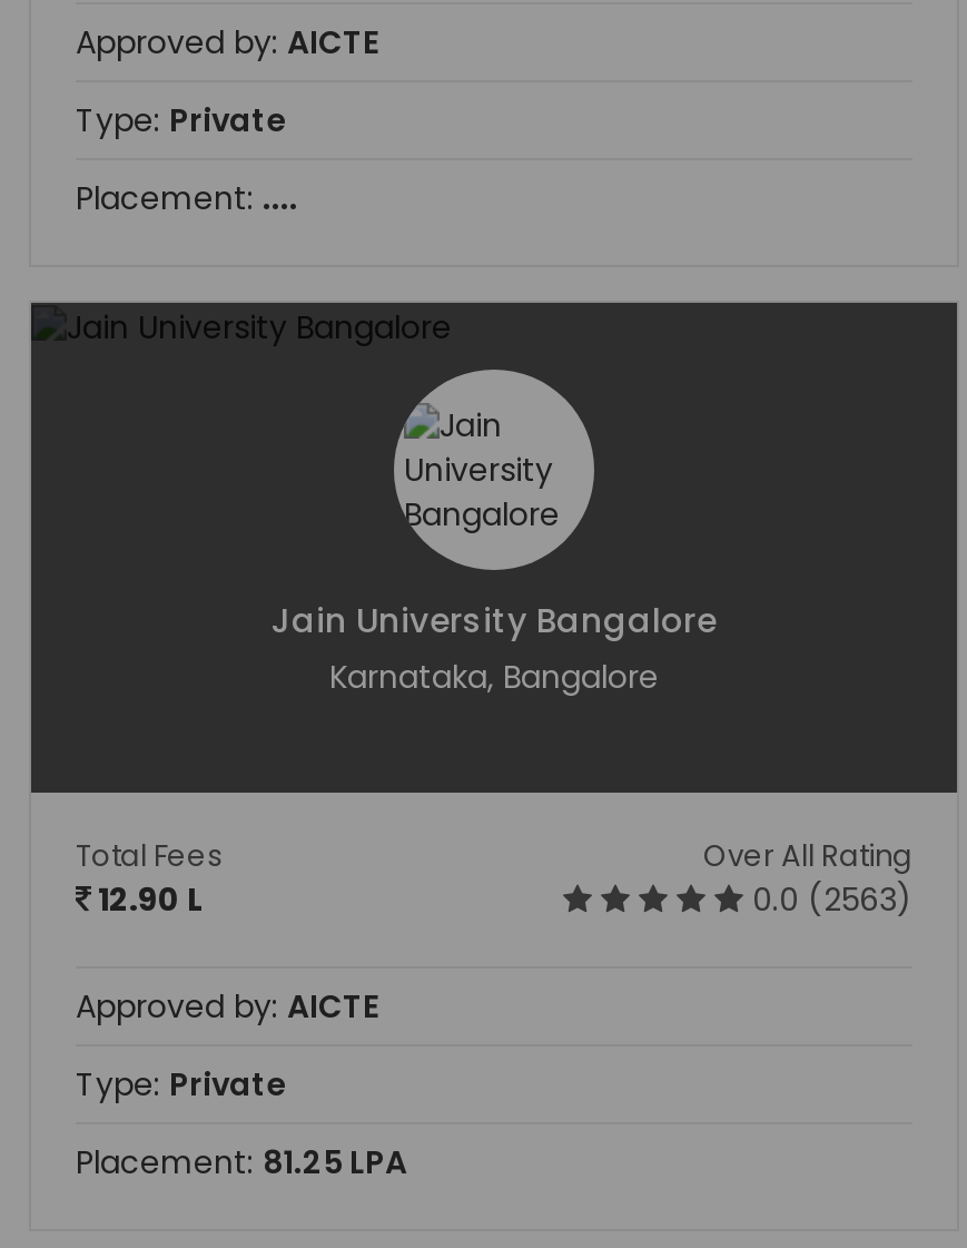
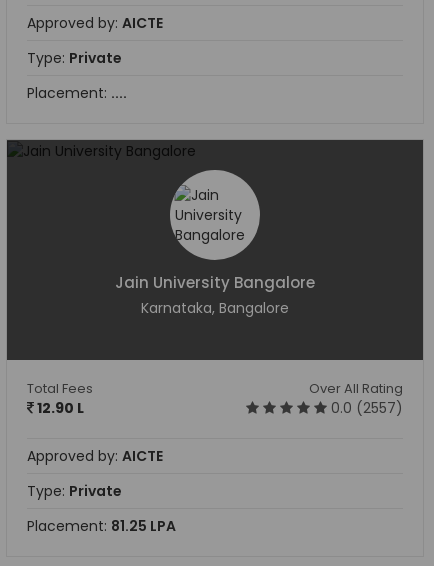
- 0.0 (2563)
+ 0.0 (2557)
